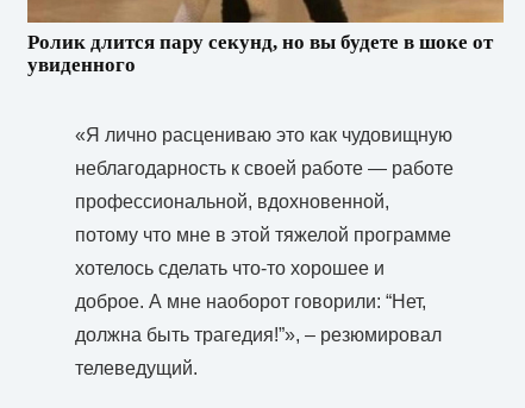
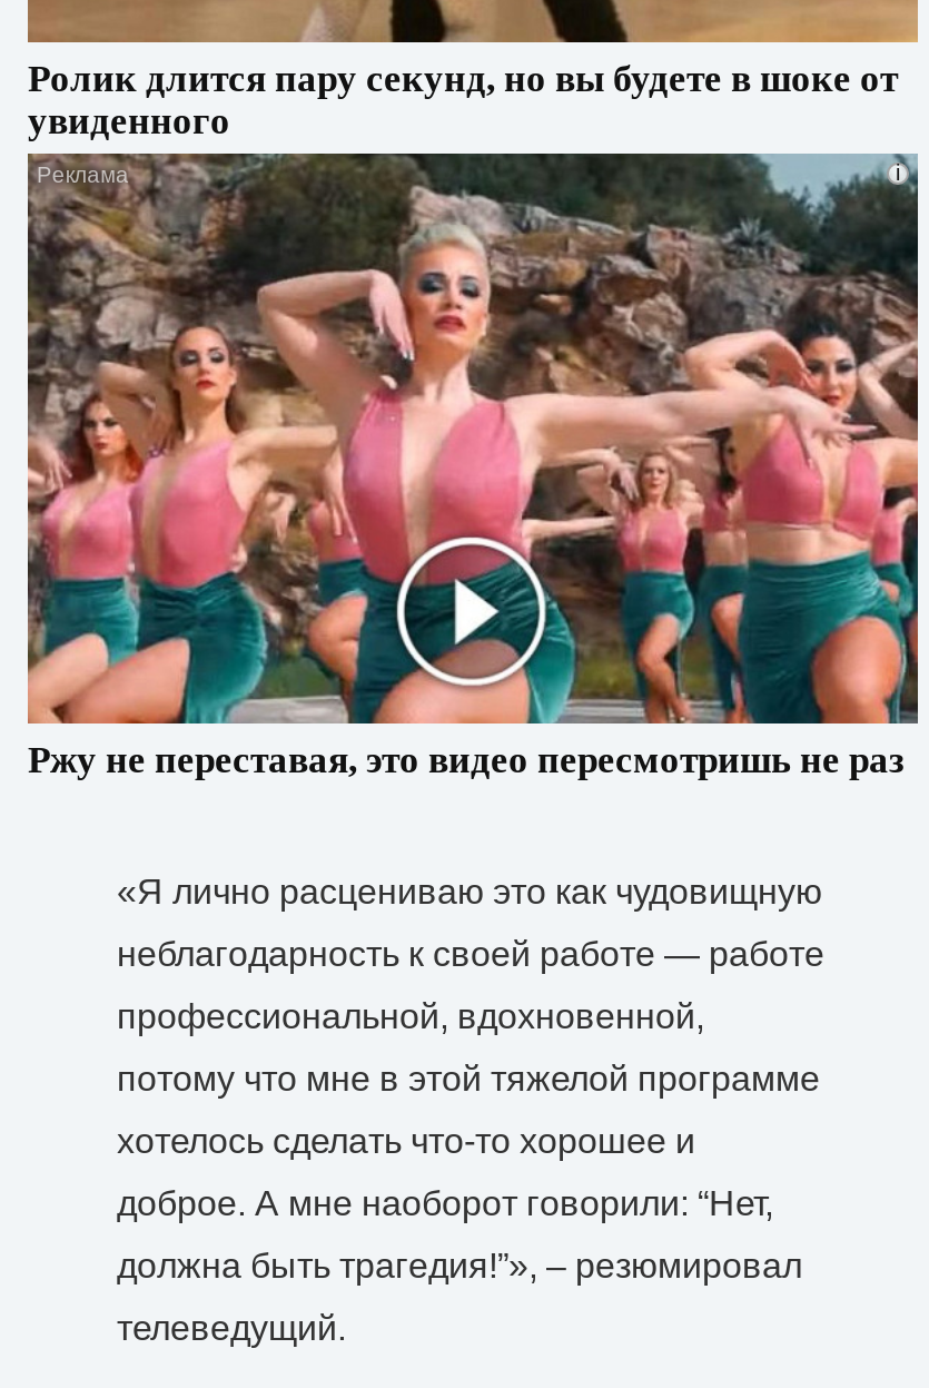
+ [image]
+ Ржу не переставая, это видео пересмотришь не раз
